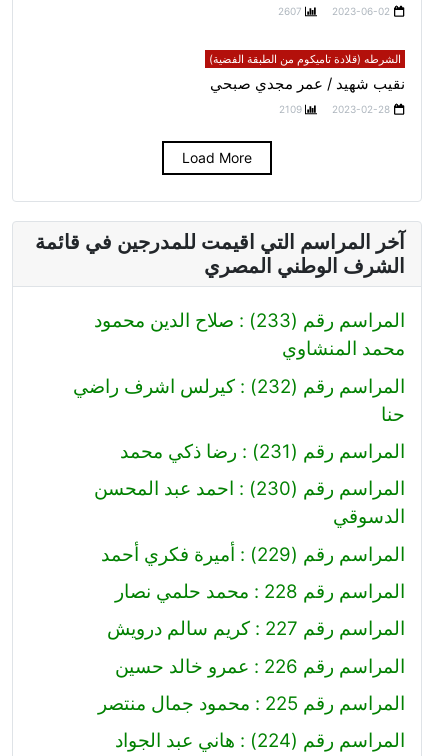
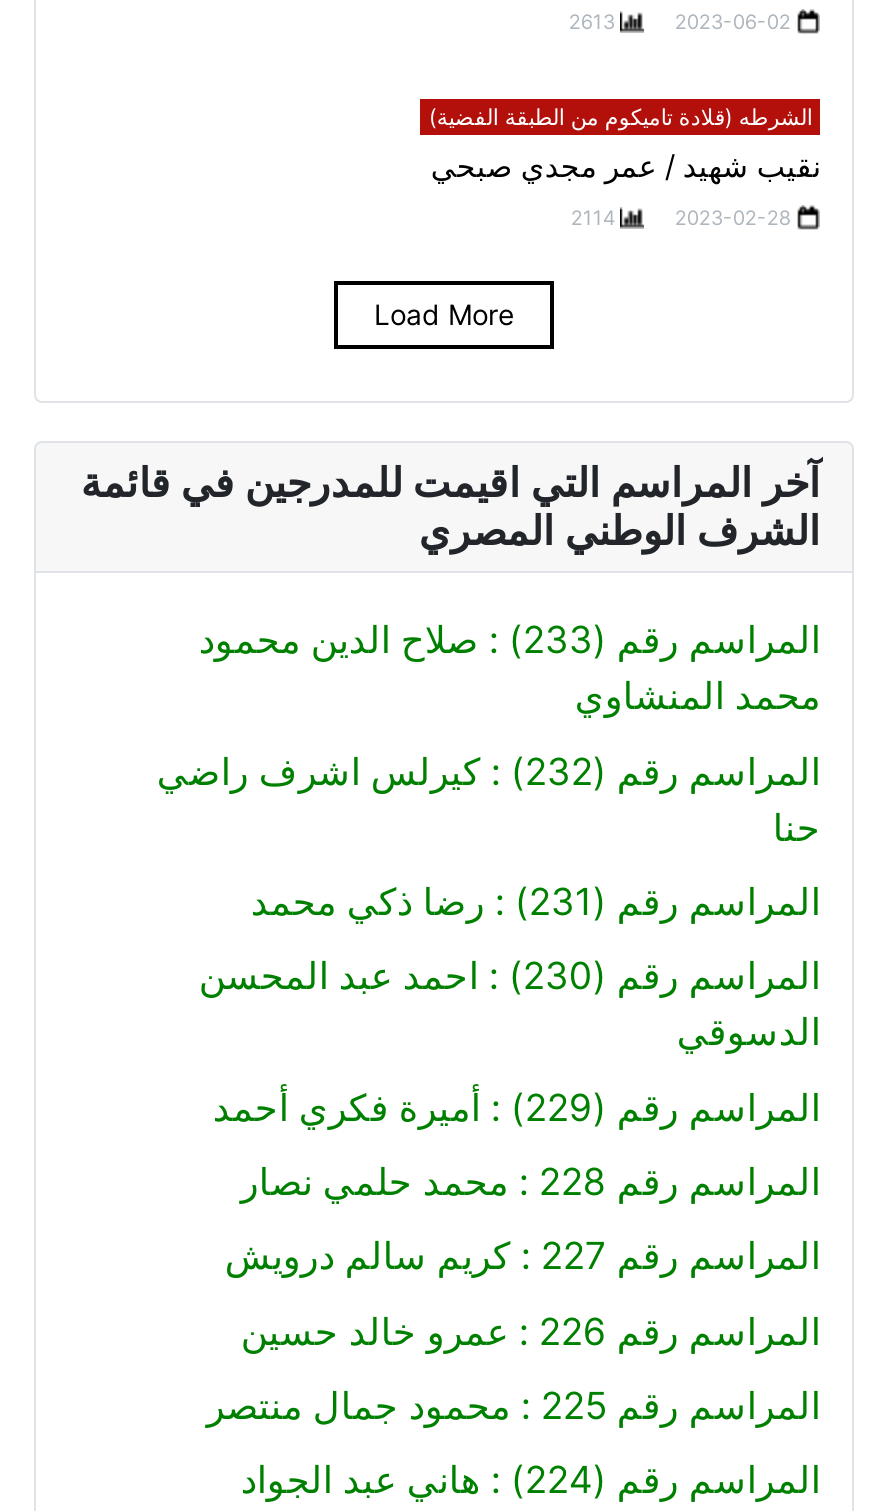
- 2607
+ 2613

- 2109
+ 2114
